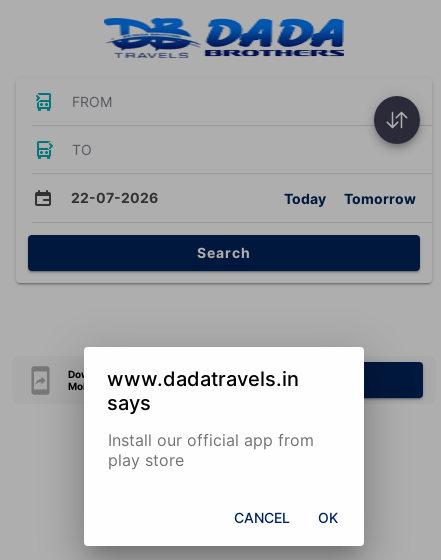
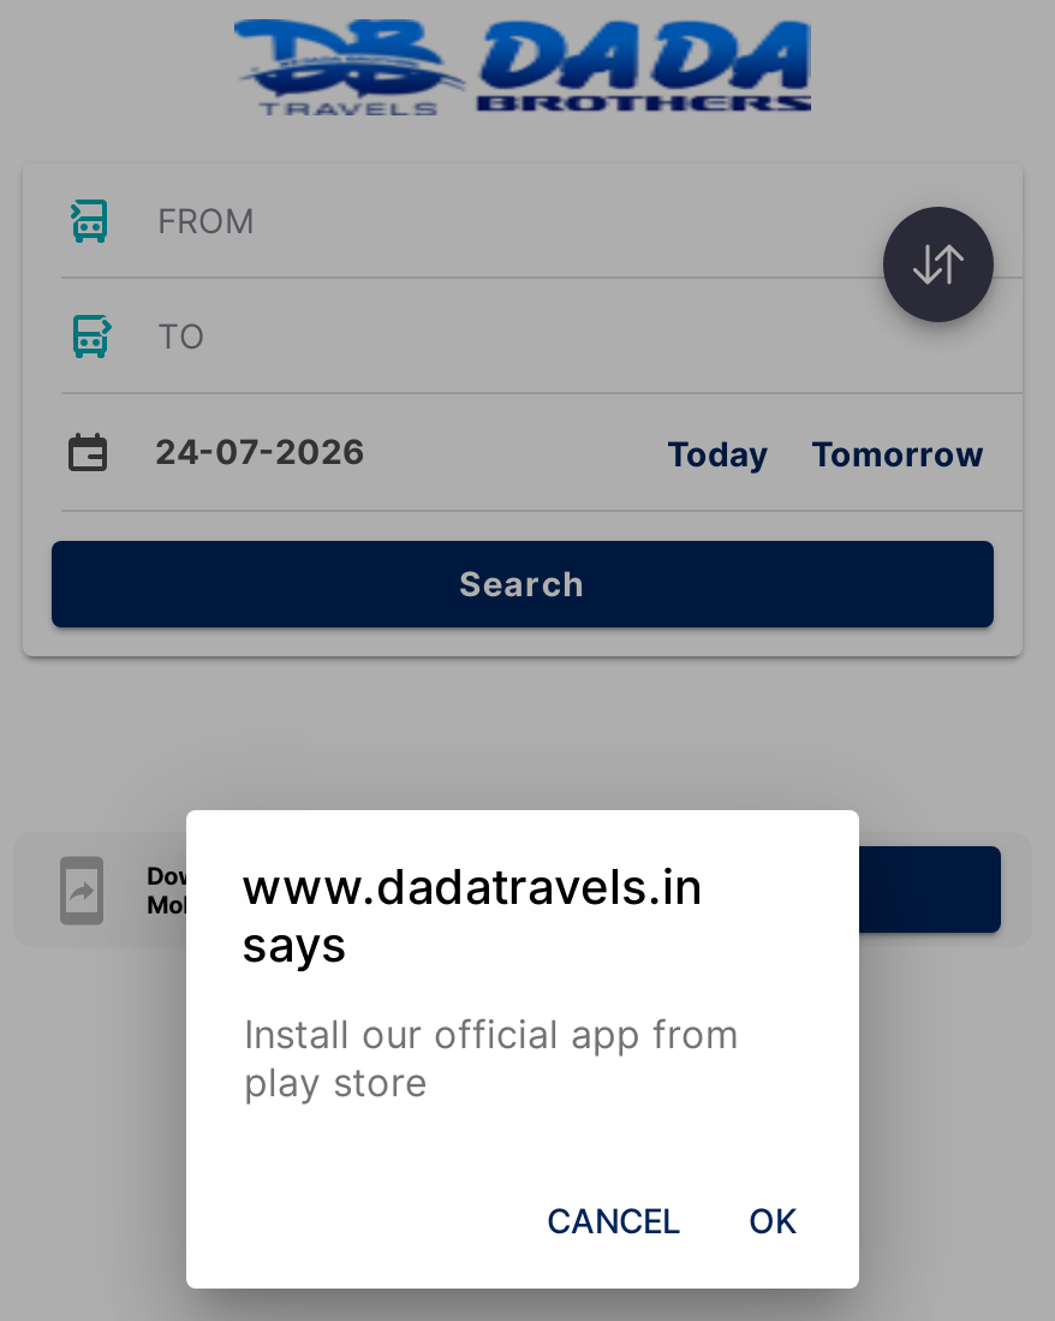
- 22-07-2026
+ 24-07-2026
